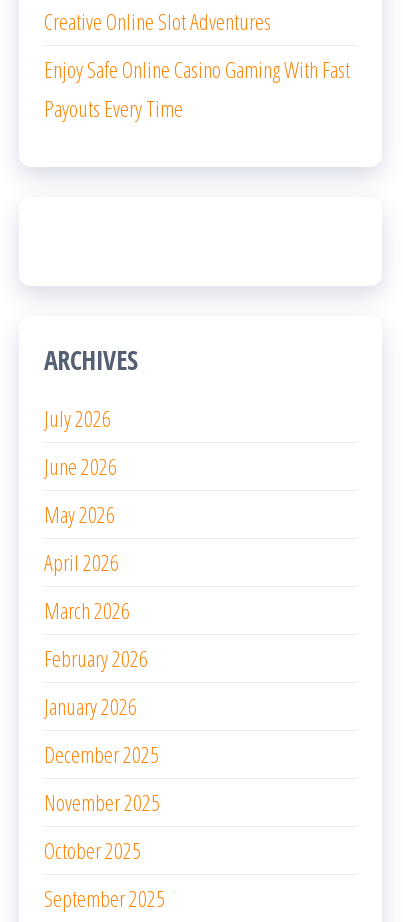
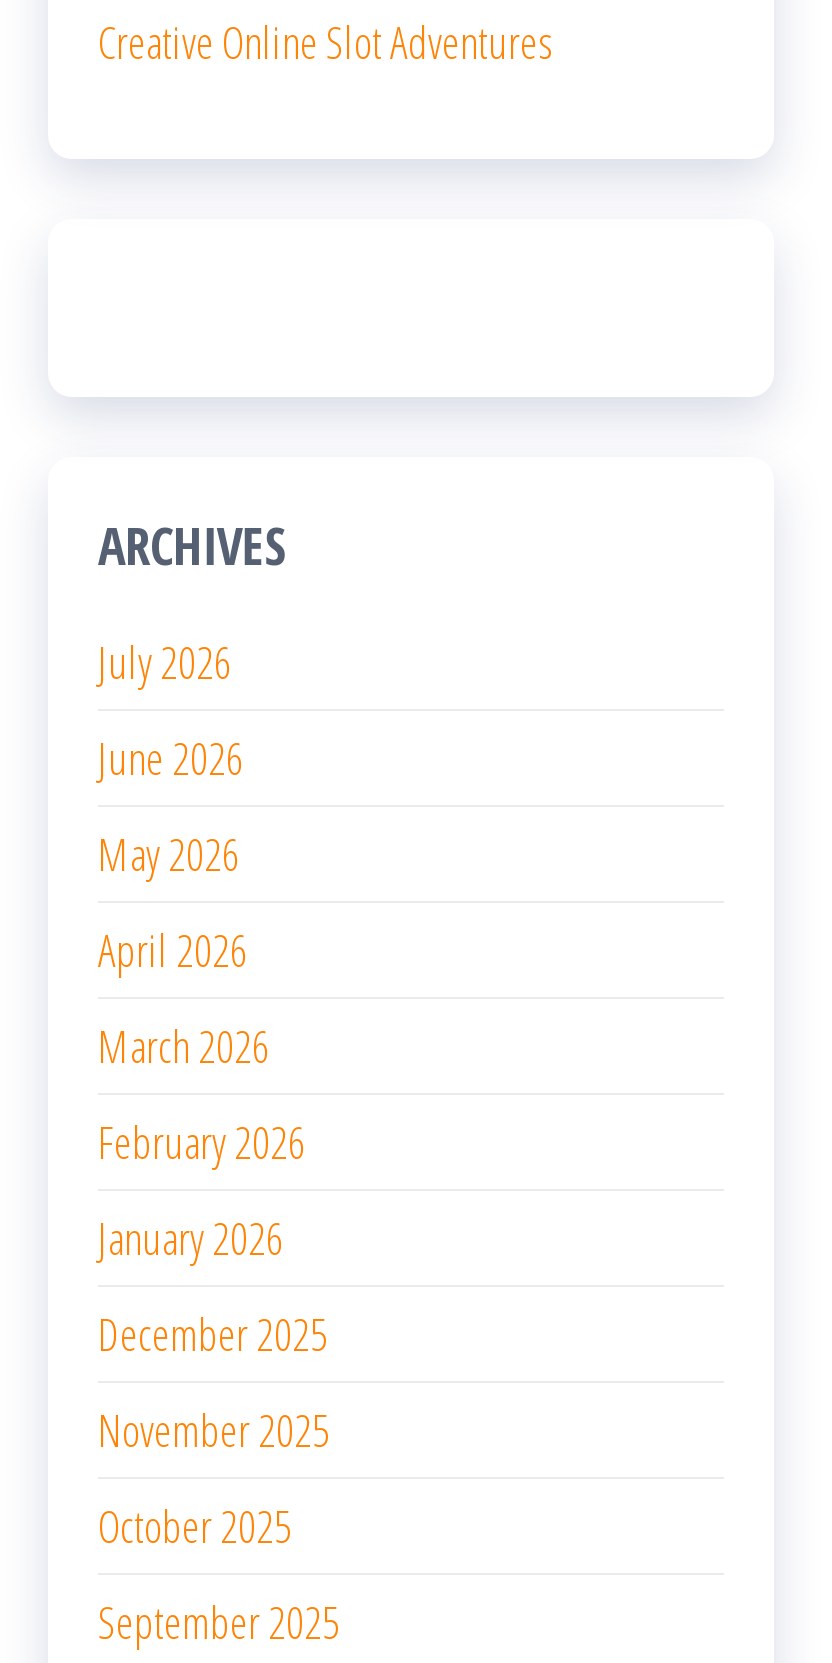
- Enjoy Safe Online Casino Gaming With Fast
- Payouts Every Time
